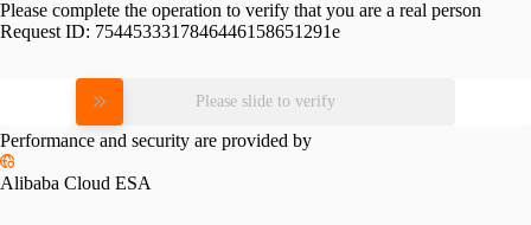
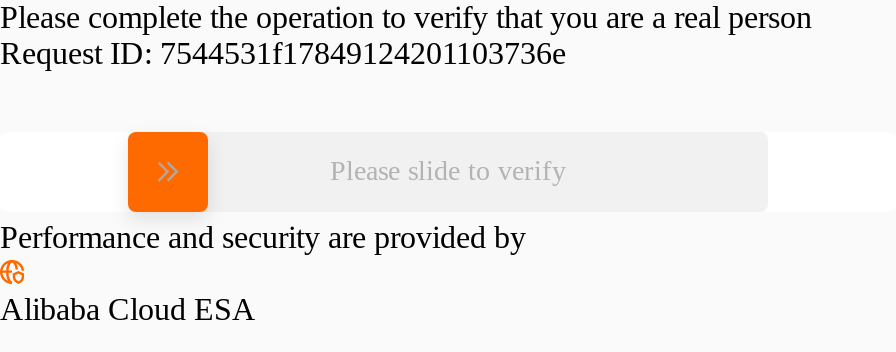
- Request ID: 7544533317846446158651291e
+ Request ID: 7544531f17849124201103736e
